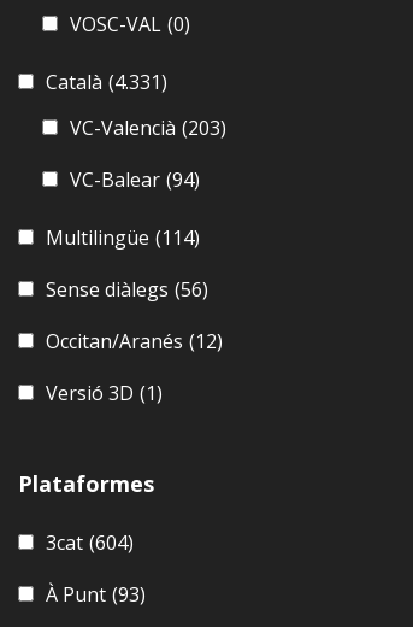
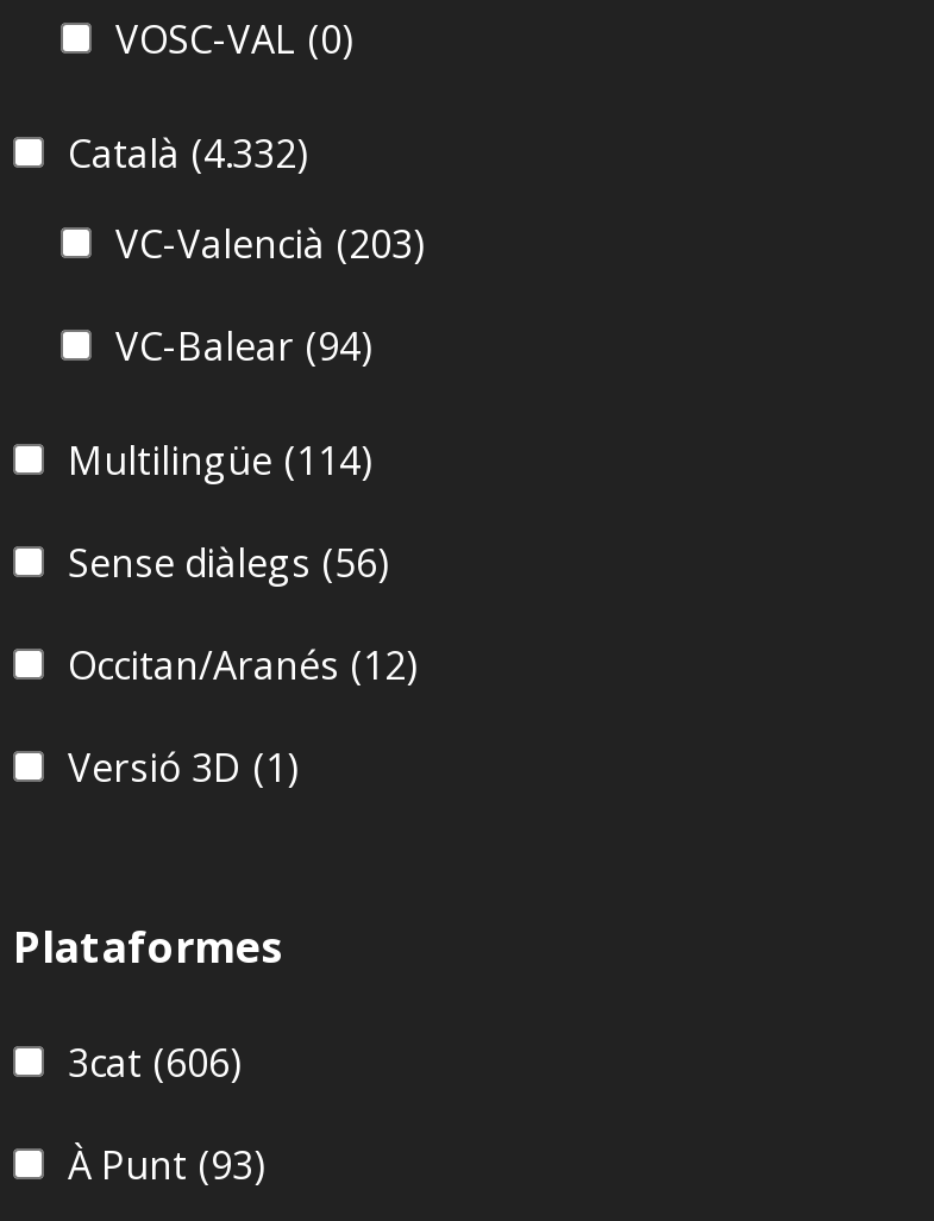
- Català (4.331)
+ Català (4.332)

- 3cat (604)
+ 3cat (606)
